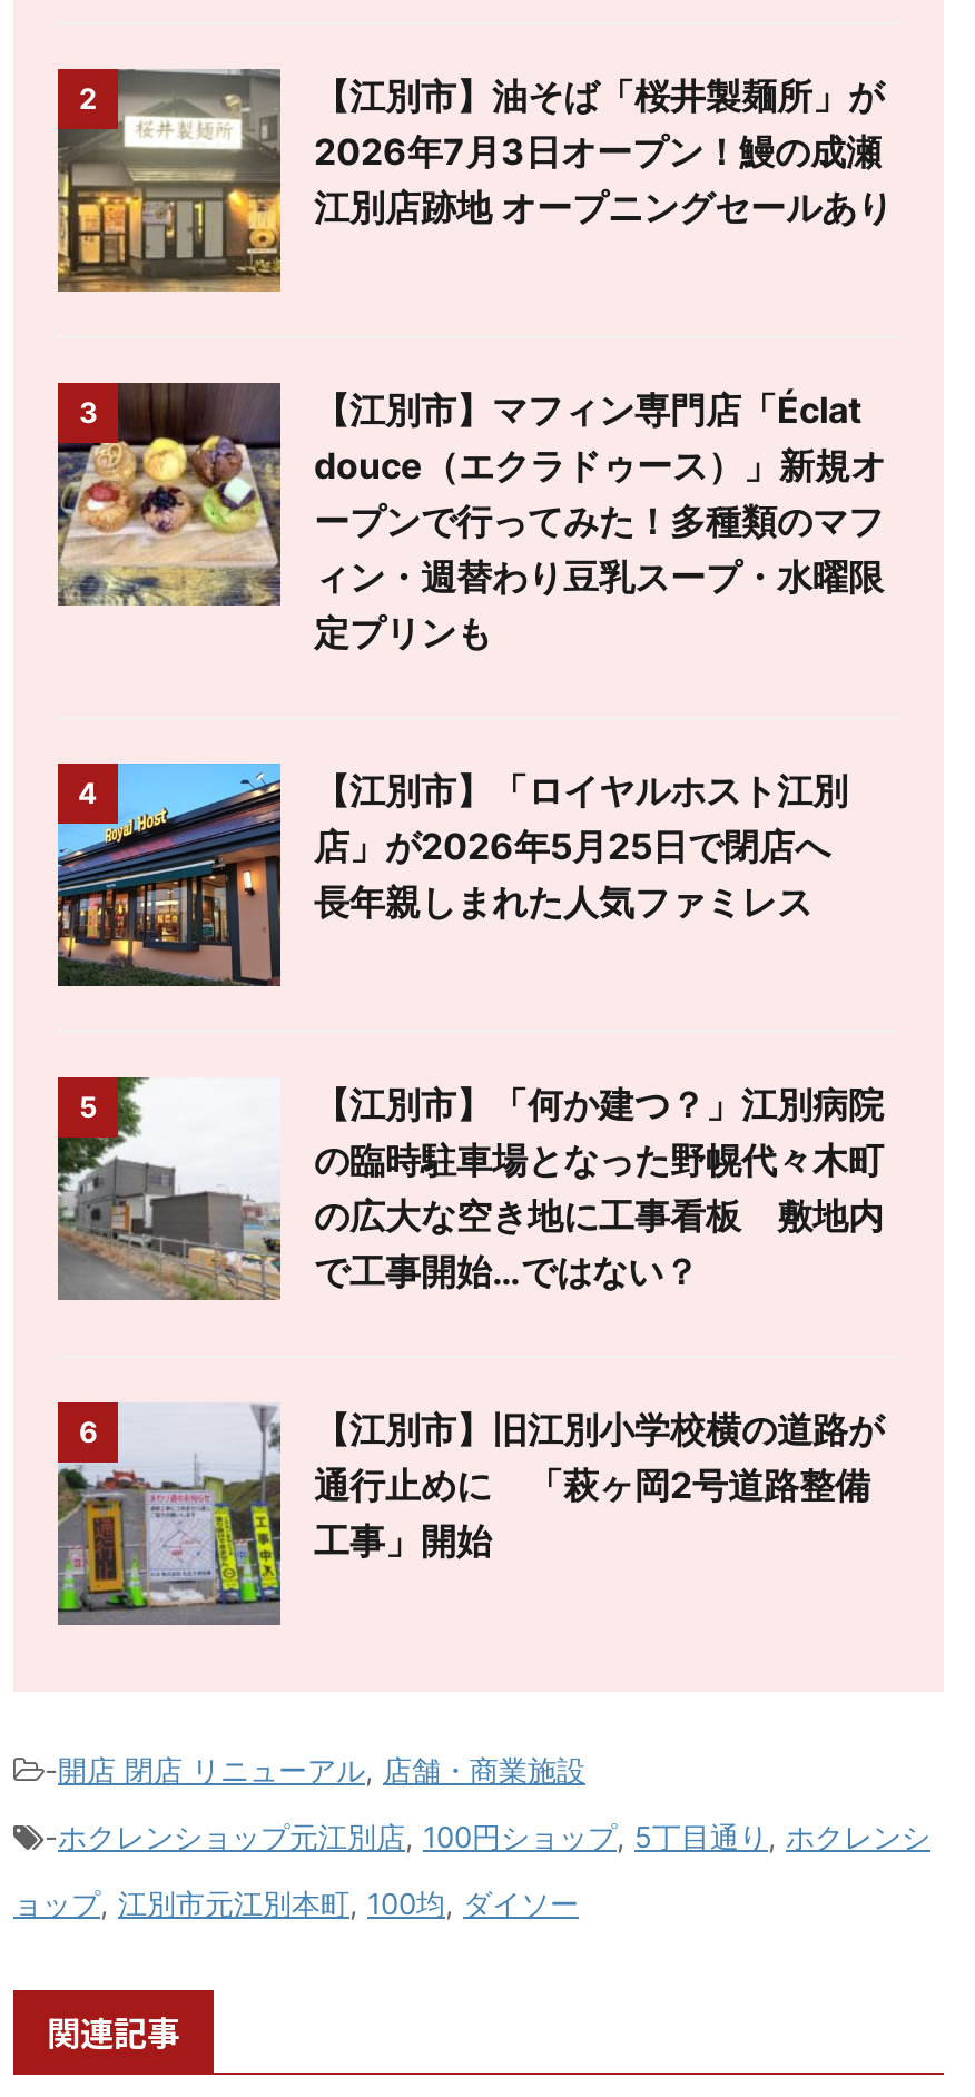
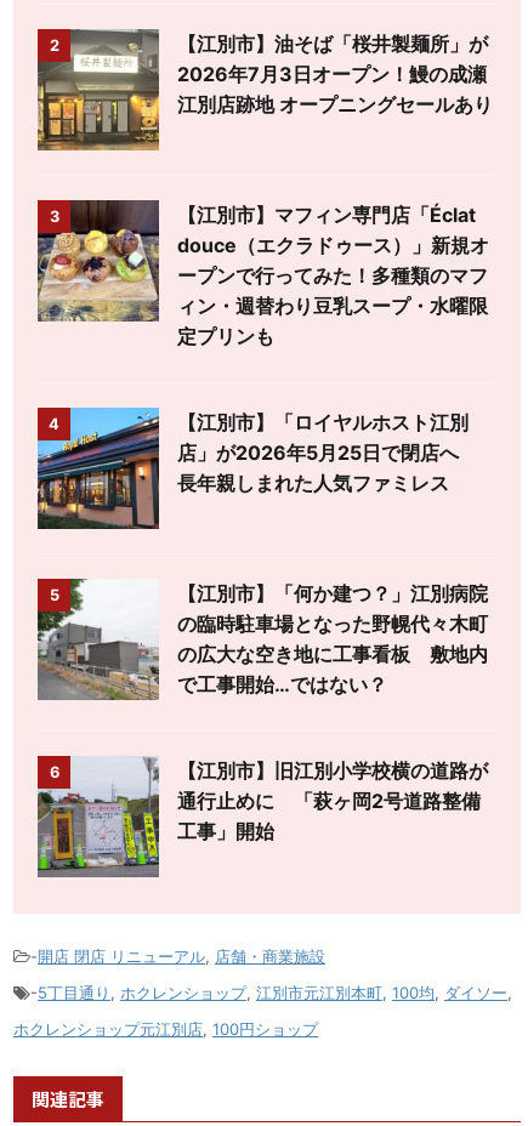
- -ホクレンショップ元江別店, 100円ショップ, 5丁目通り,ホクレンシ
+ - 5丁目通り,ホクレンショップ,江別市元江別本町, 100均,ダイソー,

- ョップ,江別市元江別本町, 100均,ダイソー
+ ホクレンショップ元江別店, 100円ショップ
